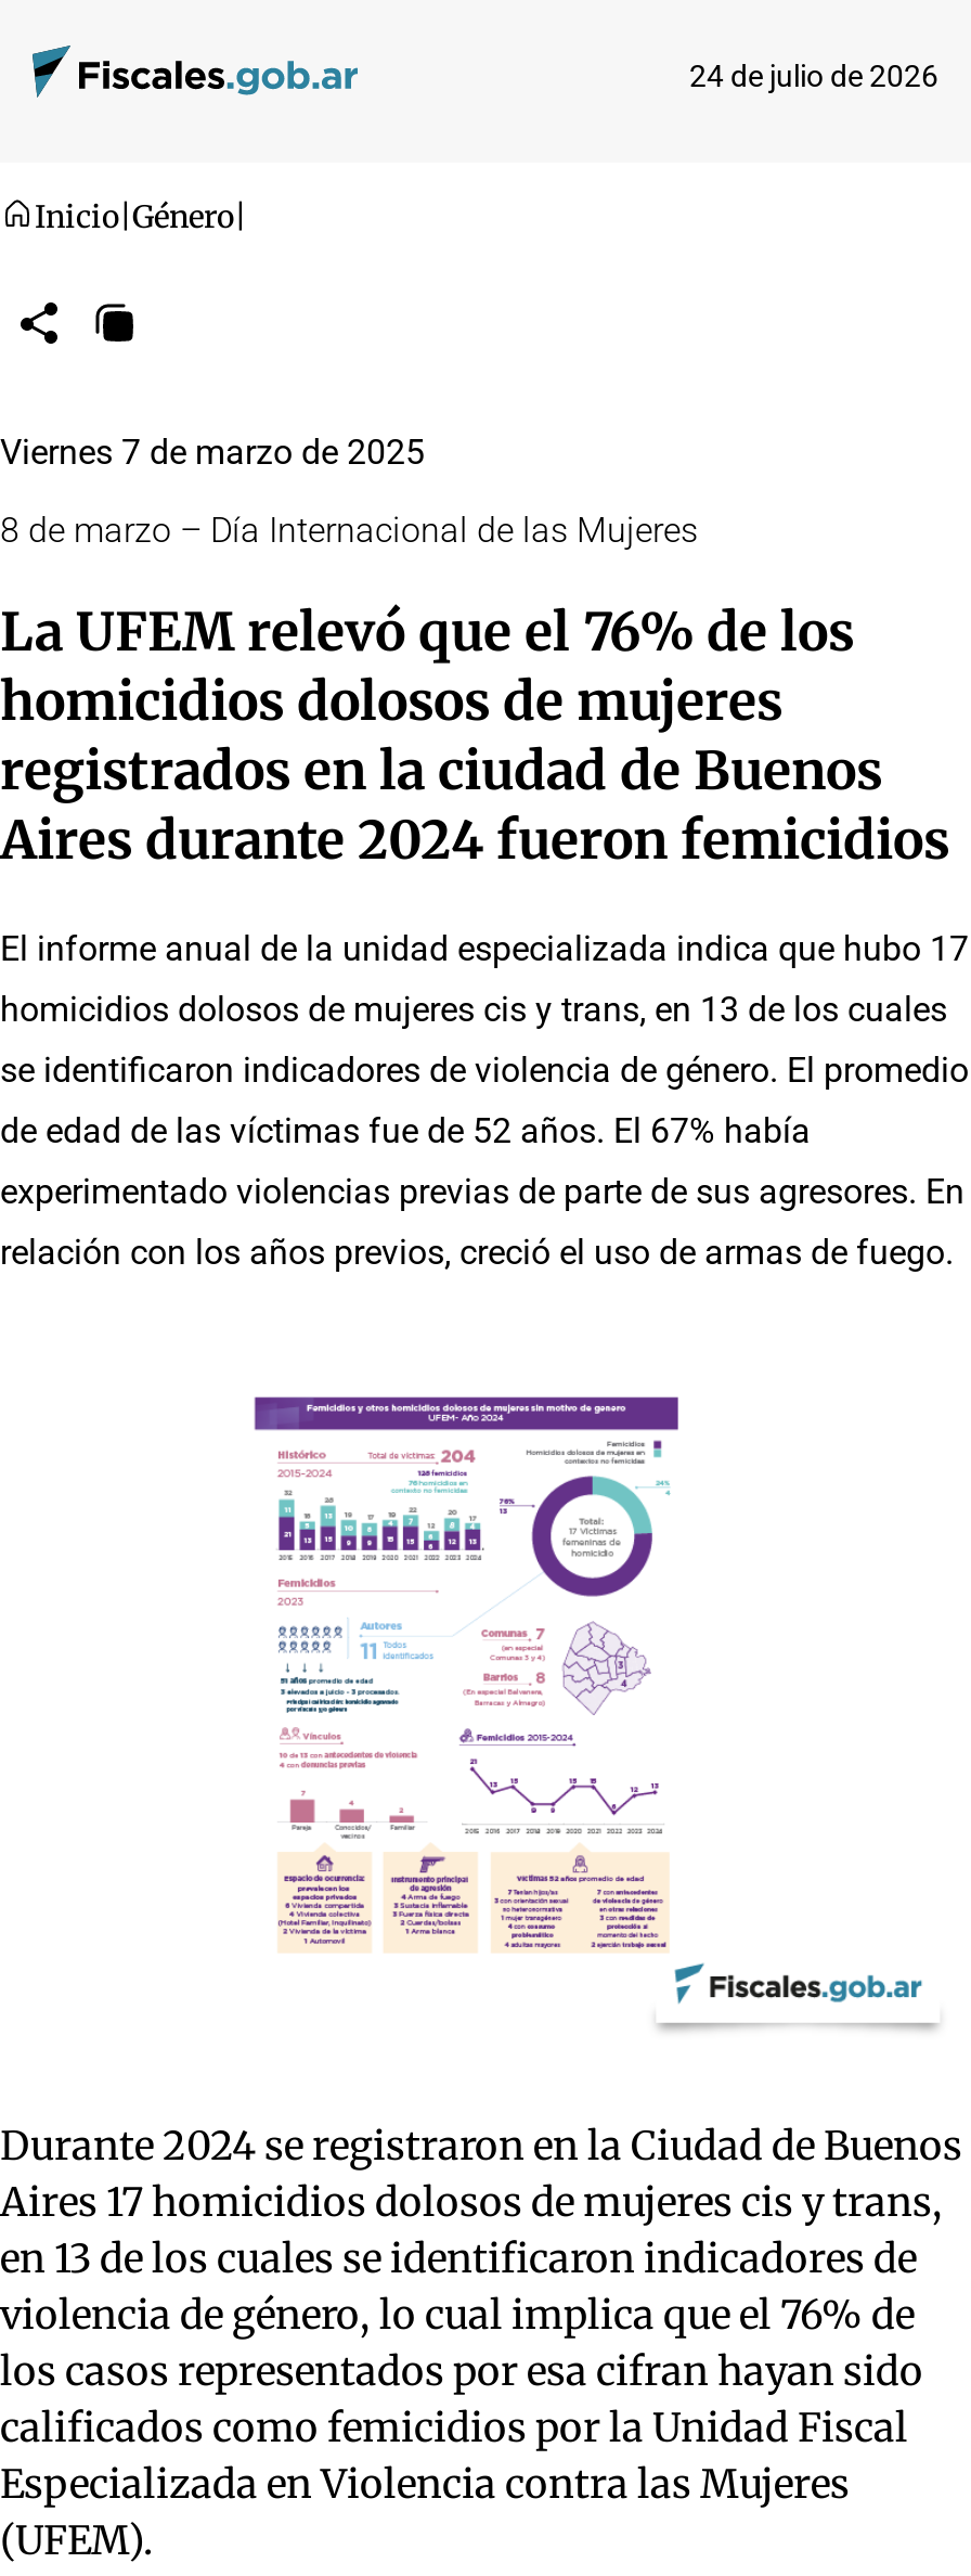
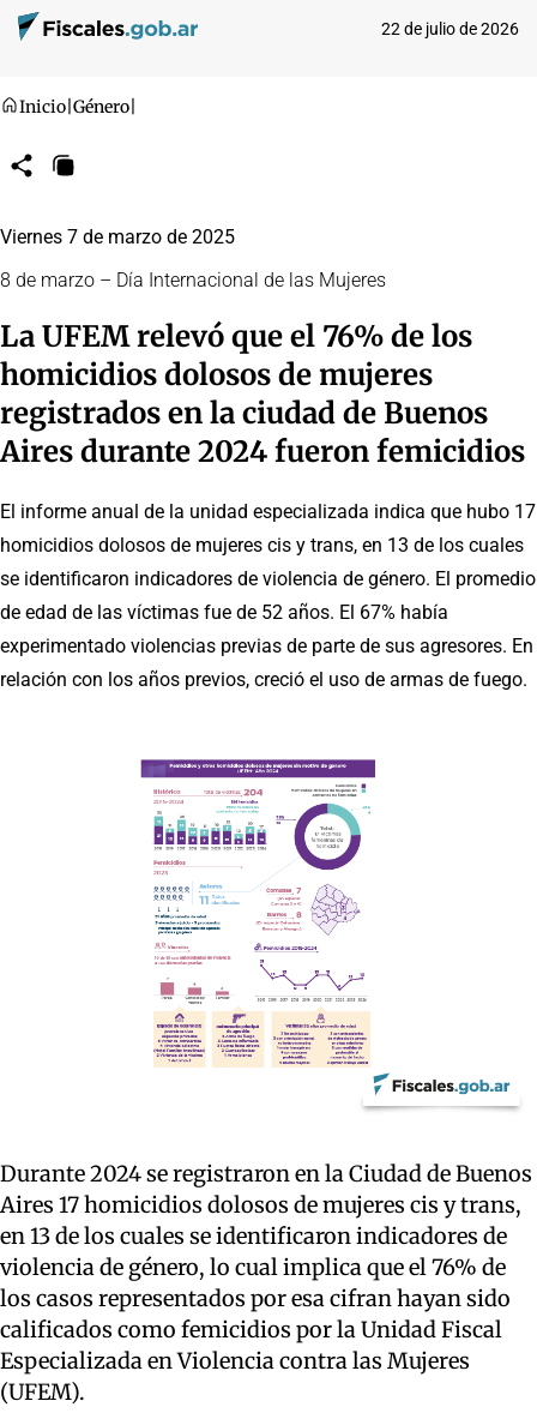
- 24 de julio de 2026
+ 22 de julio de 2026
